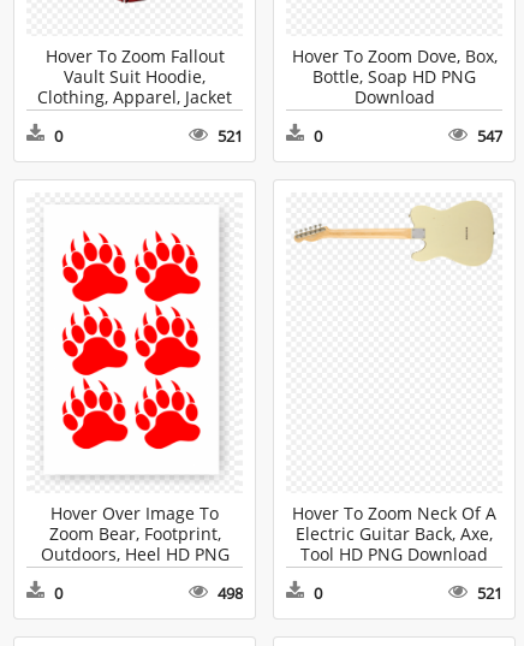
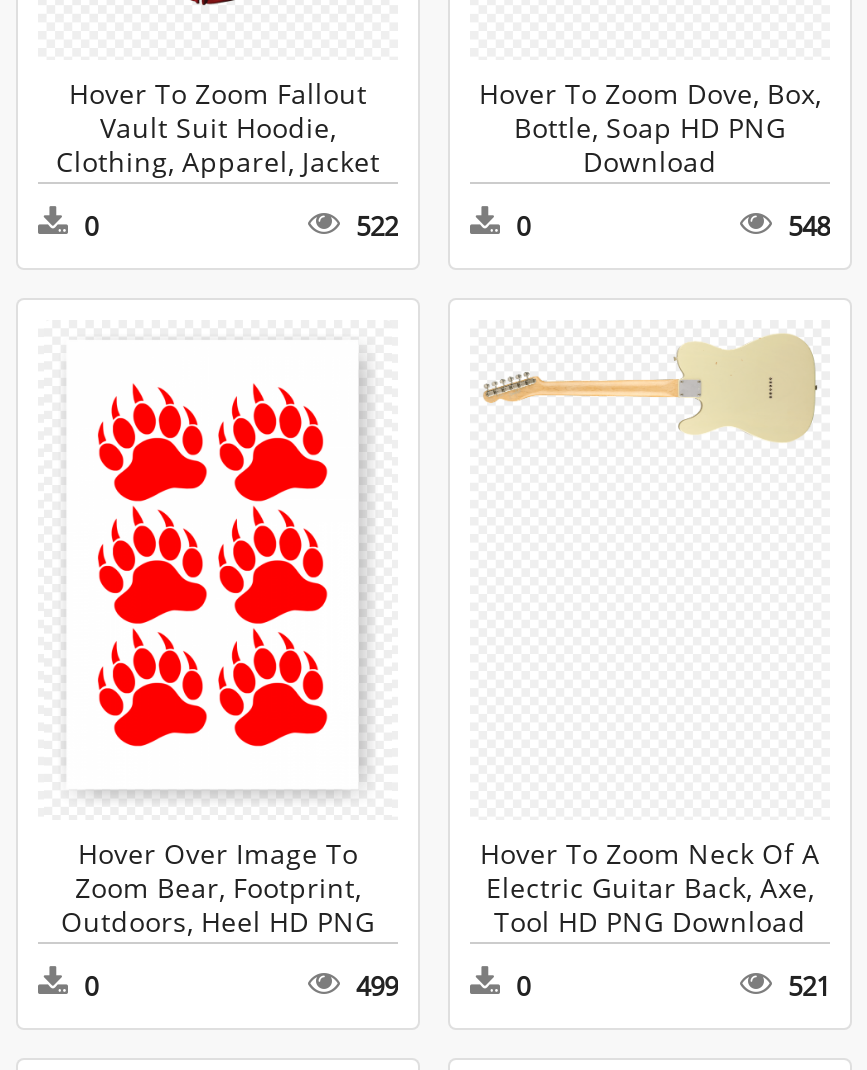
- 521
+ 522

- 547
+ 548

- 498
+ 499
